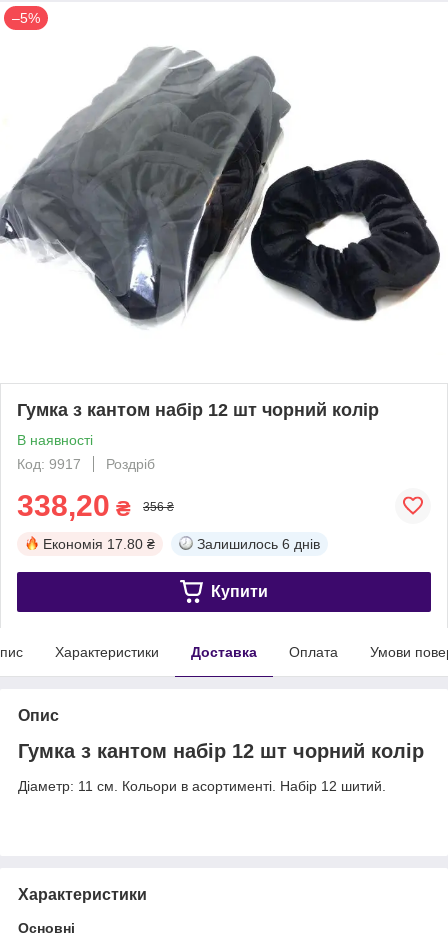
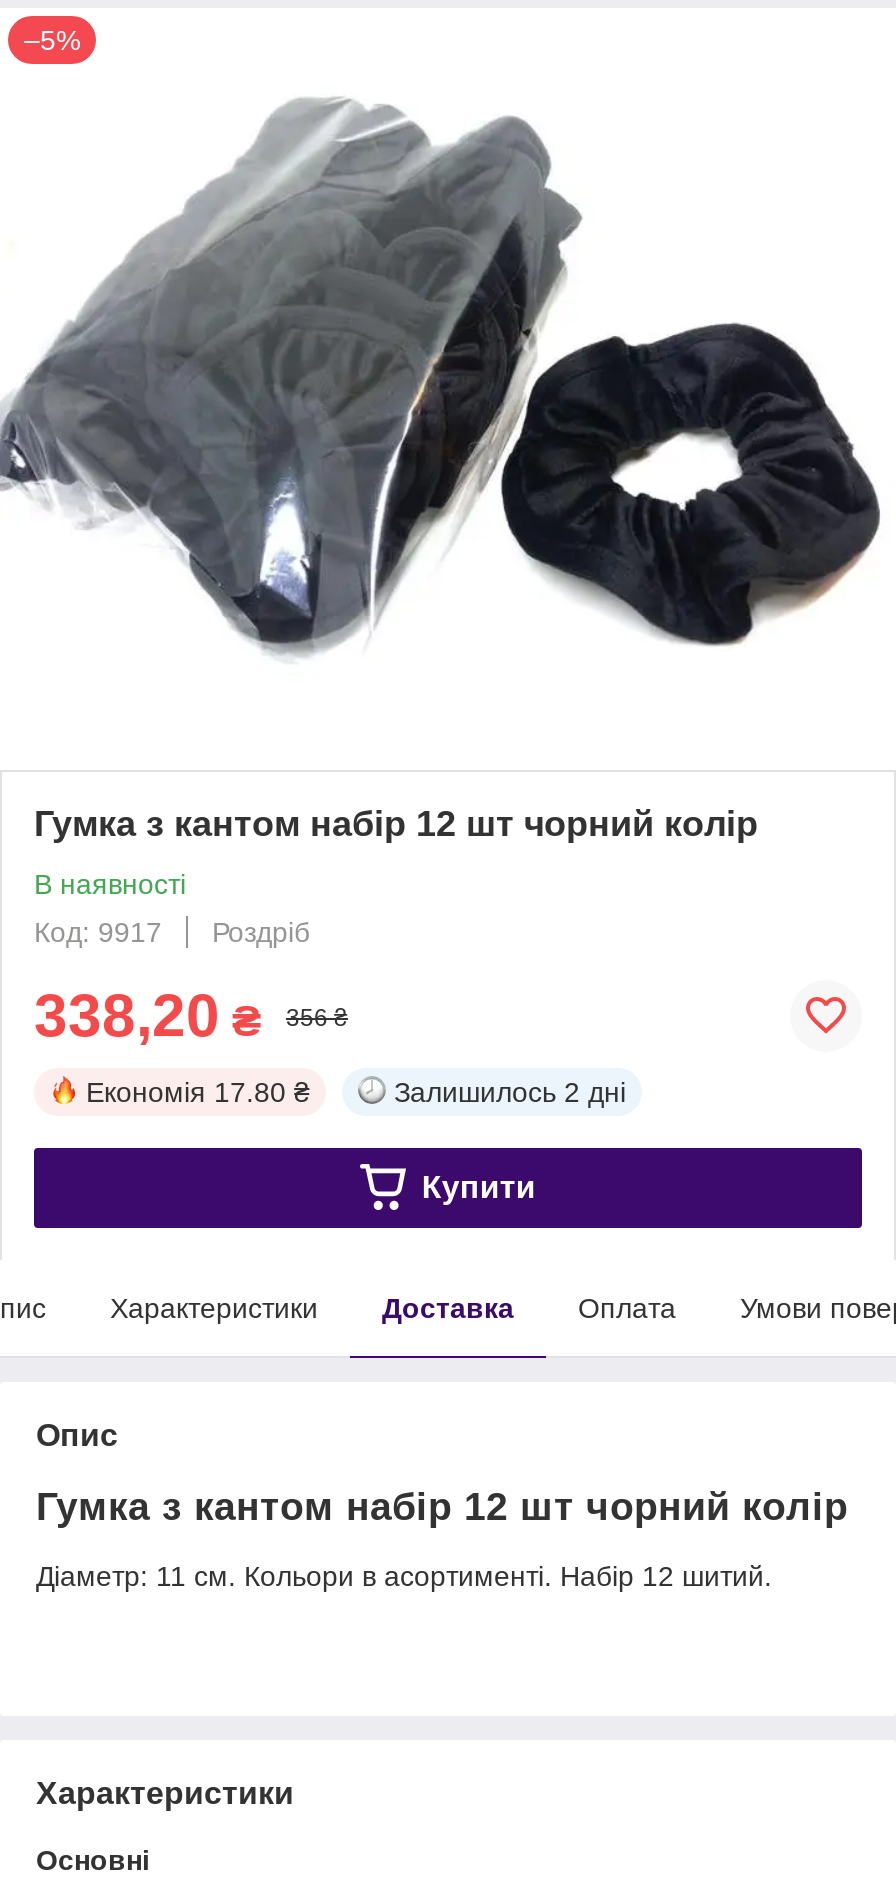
- Залишилось 6 днів
+ Залишилось 2 дні
